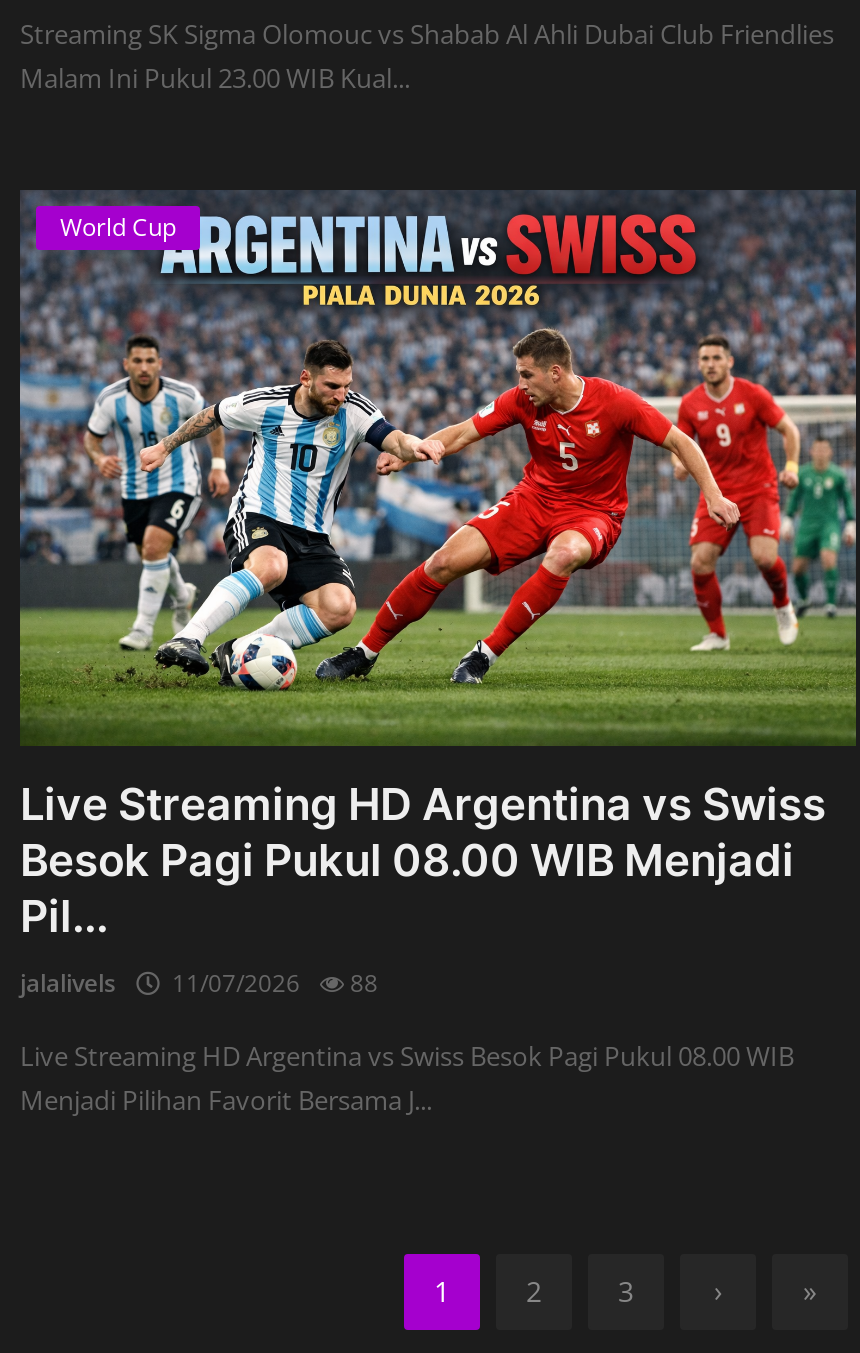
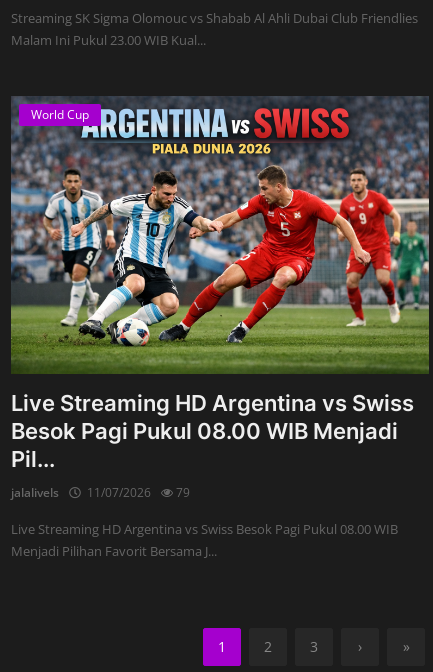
- jalalivels 11/07/2026 88
+ jalalivels 11/07/2026 79
